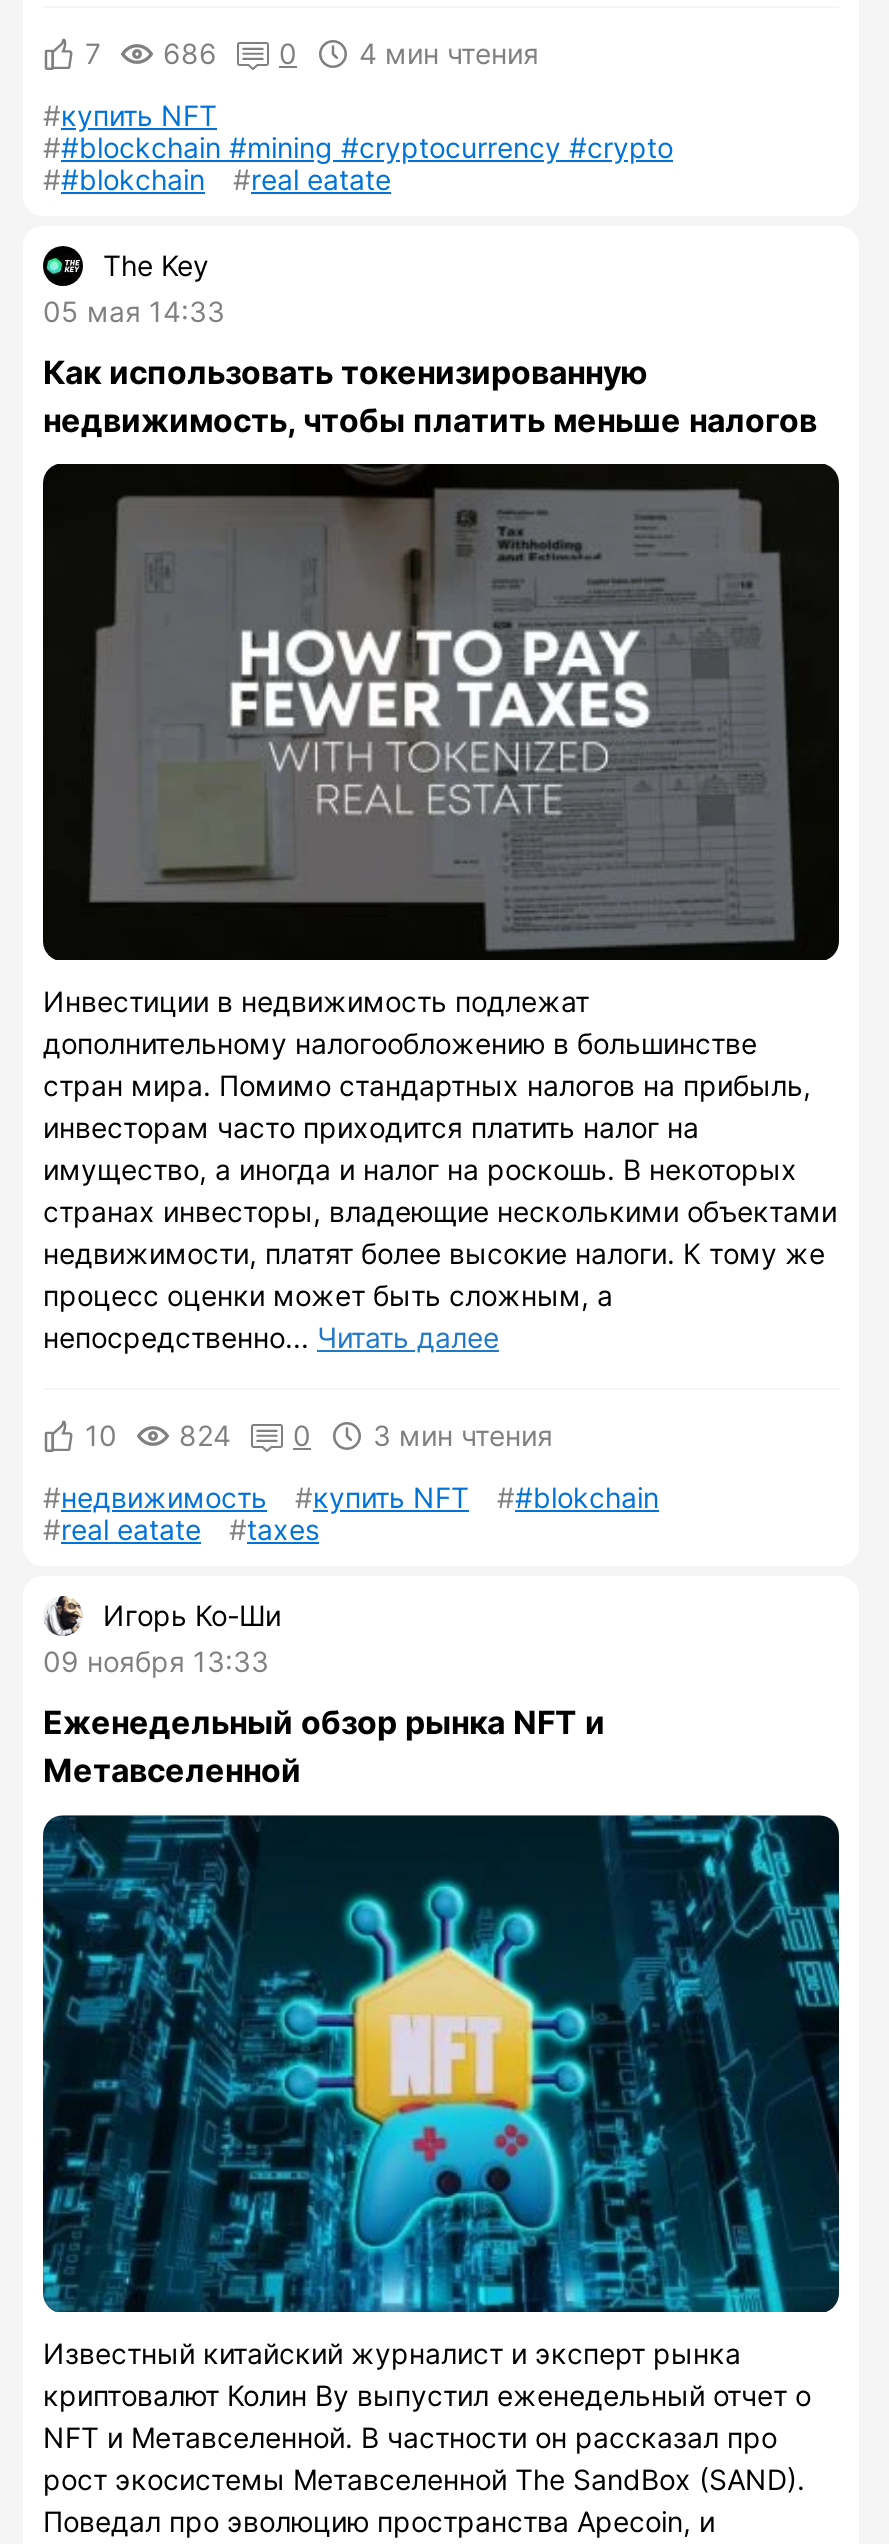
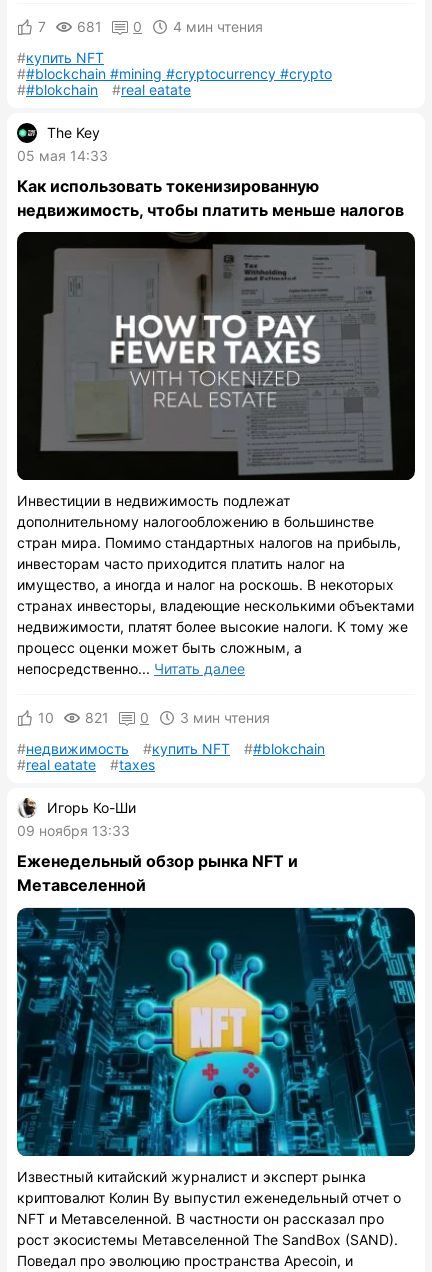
- 7 686 0 4 мин чтения
+ 7 681 0 4 мин чтения

- 824
+ 821
